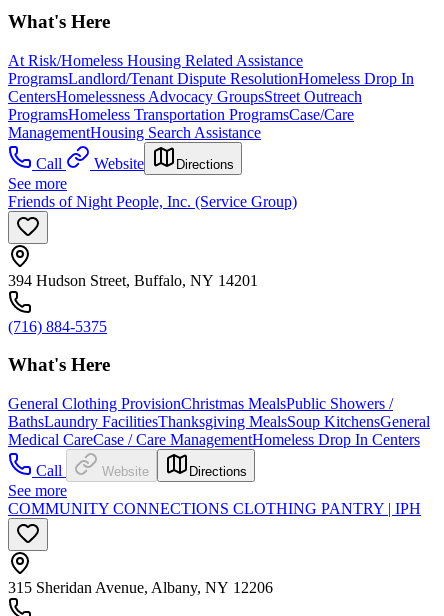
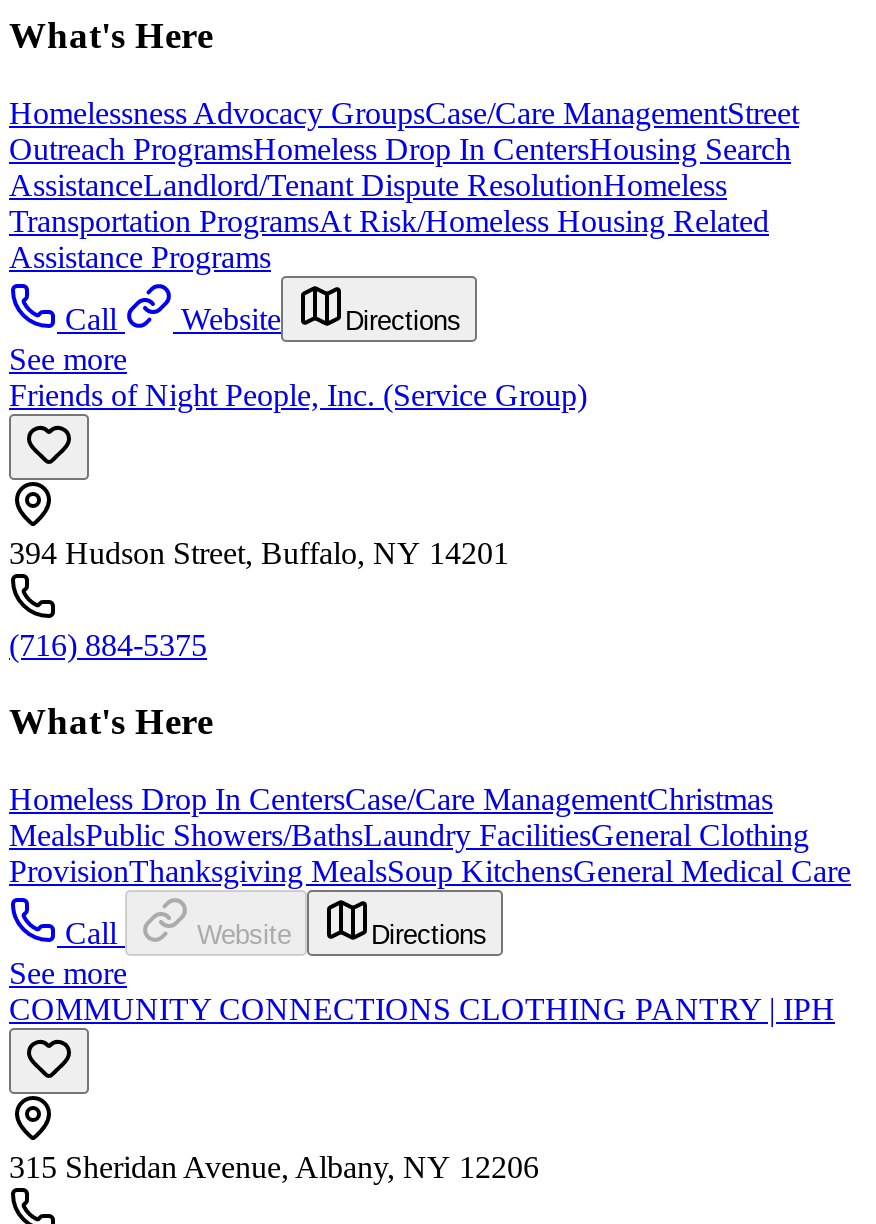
- At Risk/Homeless Housing Related Assistance
- ProgramsLandlord/Tenant Dispute ResolutionHomeless Drop In
- CentersHomelessness Advocacy GroupsStreet Outreach
- ProgramsHomeless Transportation ProgramsCase/Care
- ManagementHousing Search Assistance
+ Homelessness Advocacy GroupsCase/Care ManagementStreet
+ Outreach ProgramsHomeless Drop In CentersHousing Search
+ AssistanceLandlord/Tenant Dispute ResolutionHomeless
+ Transportation ProgramsAt Risk/Homeless Housing Related
+ Assistance Programs

- General Clothing ProvisionChristmas MealsPublic Showers /
- BathsLaundry FacilitiesThanksgiving MealsSoup KitchensGeneral
- Medical CareCase / Care ManagementHomeless Drop In Centers
+ Homeless Drop In CentersCase/Care ManagementChristmas
+ MealsPublic Showers/BathsLaundry FacilitiesGeneral Clothing
+ ProvisionThanksgiving MealsSoup KitchensGeneral Medical Care
